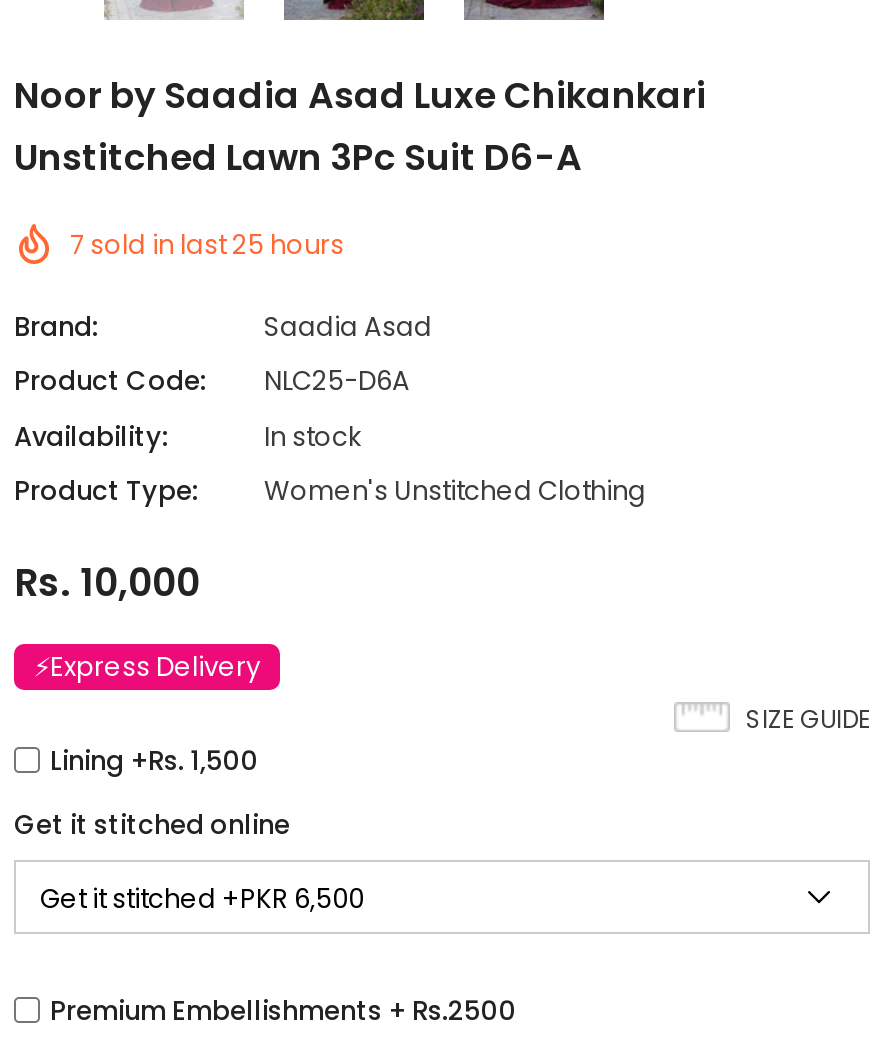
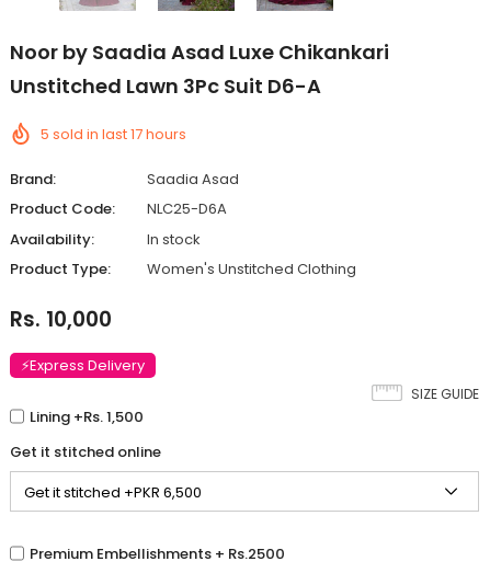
- 7 sold in last25 hours
+ 5 sold in last17 hours
